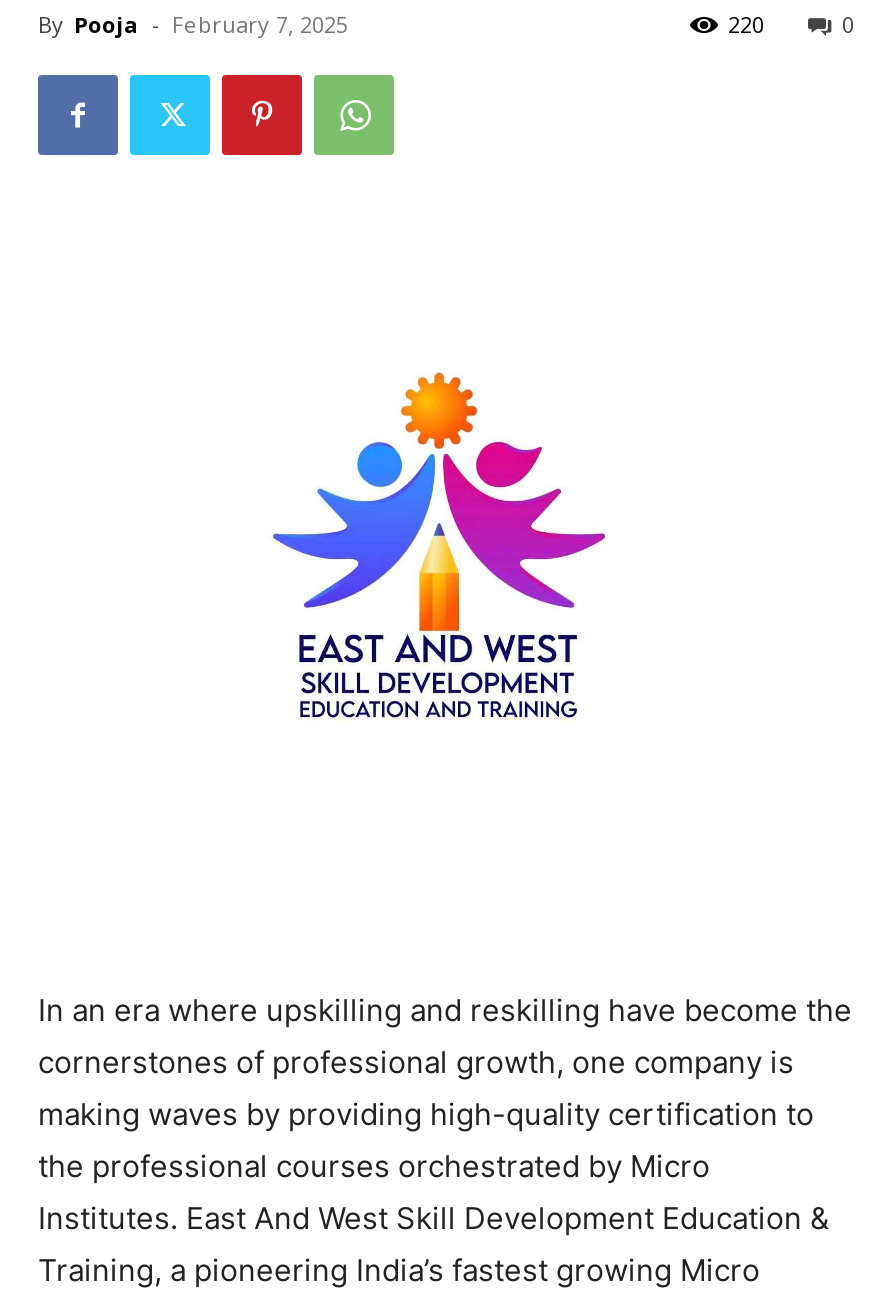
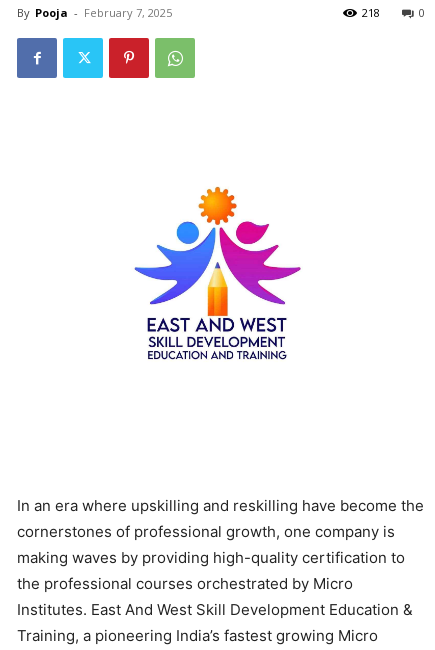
- 220
+ 218
